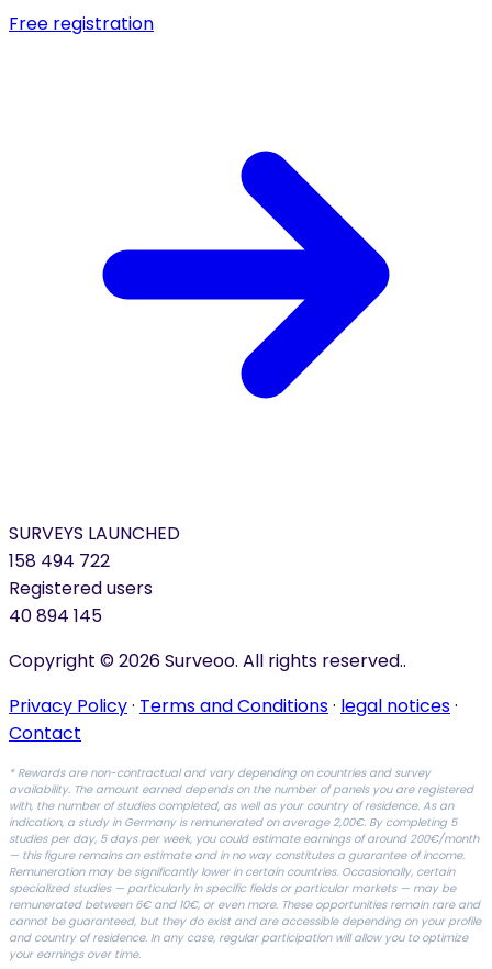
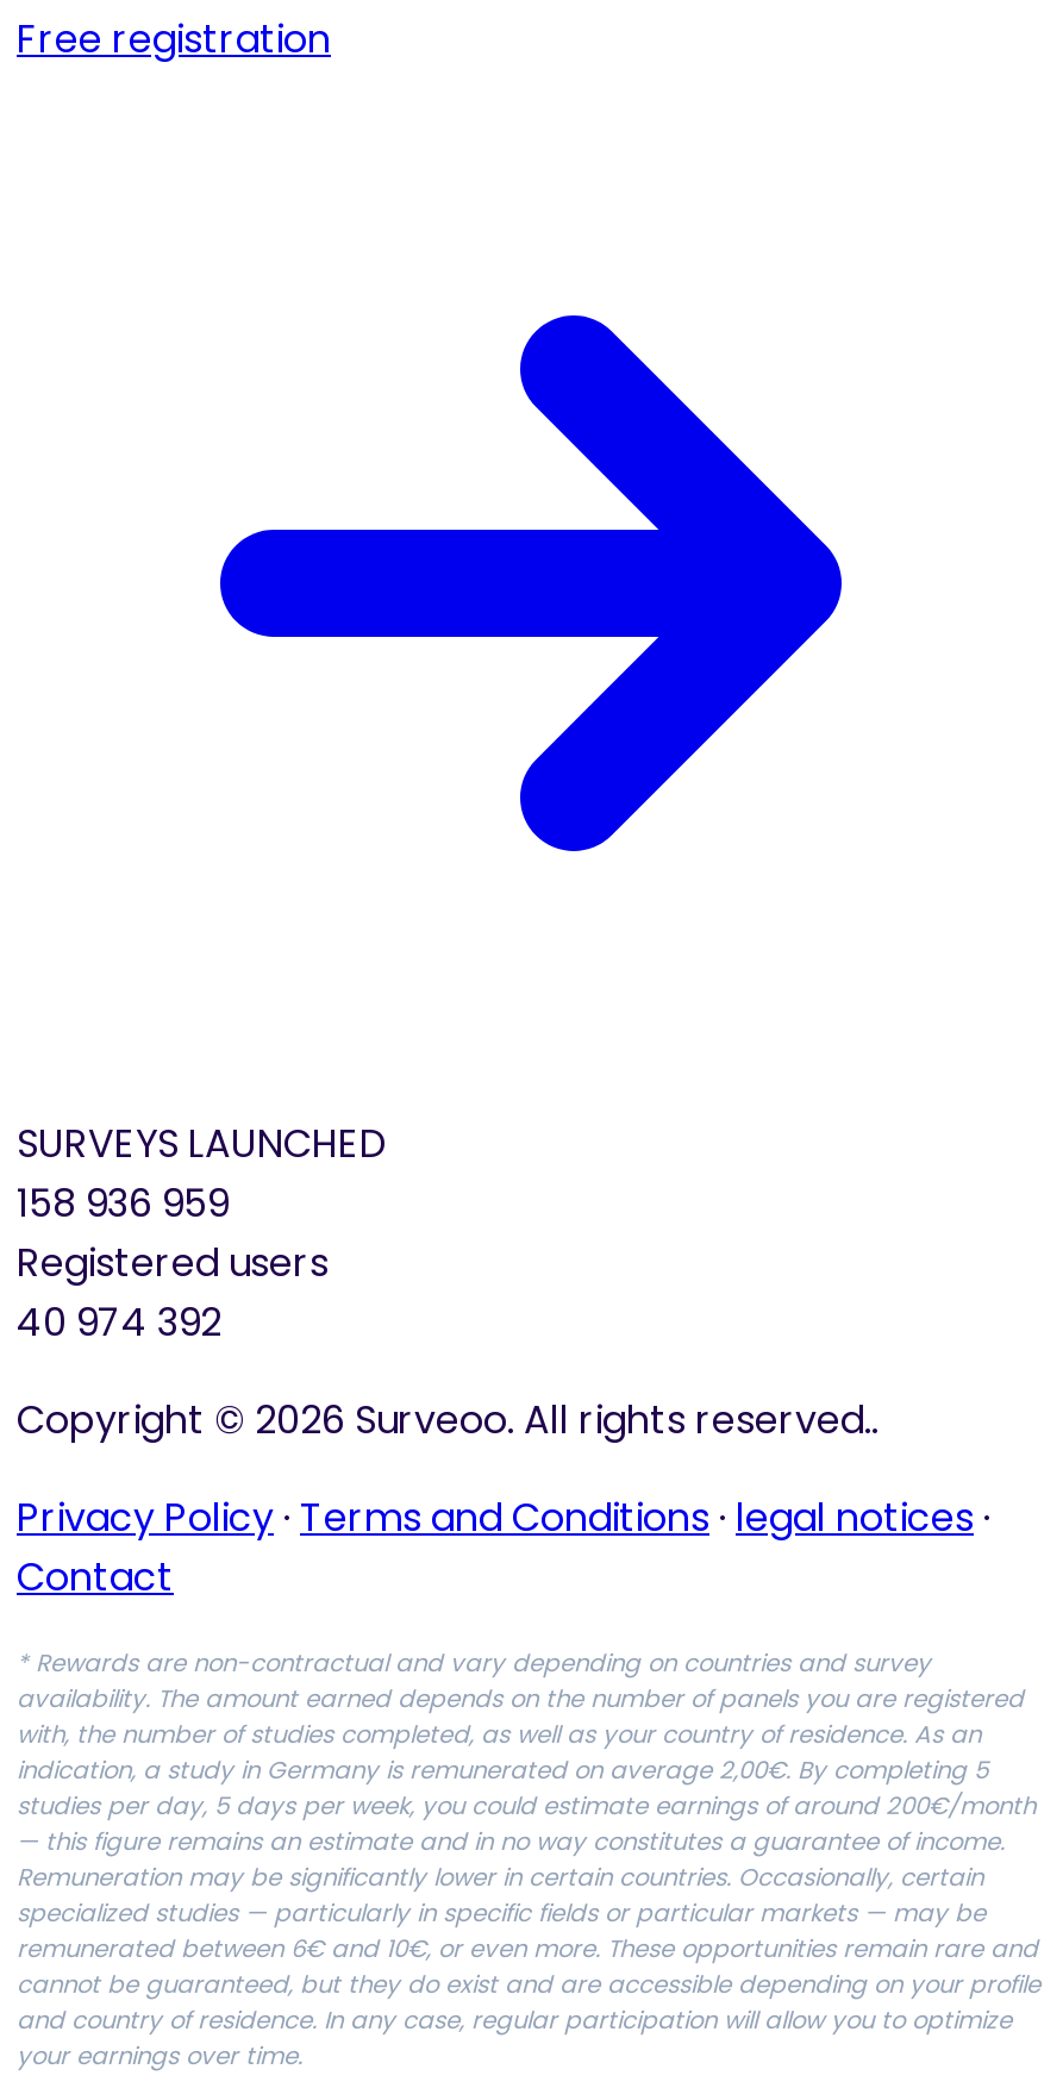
- 158 494 722
+ 158 936 959

- 40 894 145
+ 40 974 392
